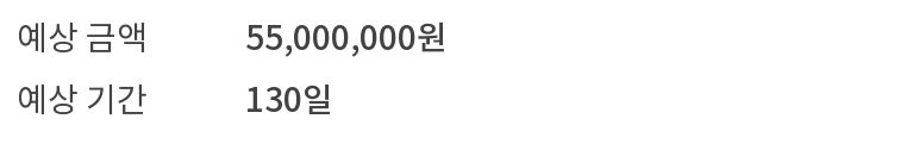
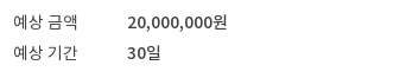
- 55,000,000원
+ 20,000,000원

- 130일
+ 30일
